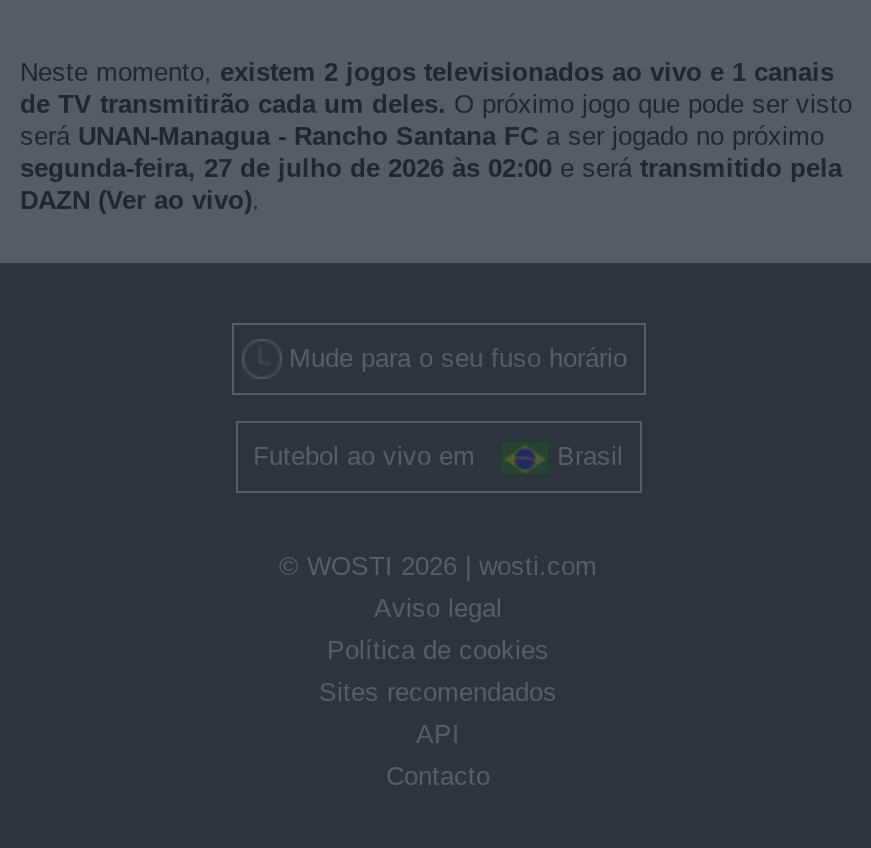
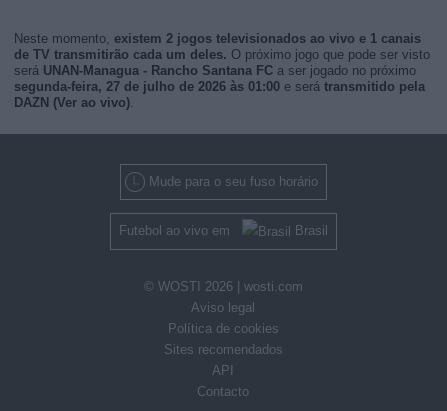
- segunda-feira, 27 de julho de 2026 às 02:00 e será transmitido pela
+ segunda-feira, 27 de julho de 2026 às 01:00 e será transmitido pela
